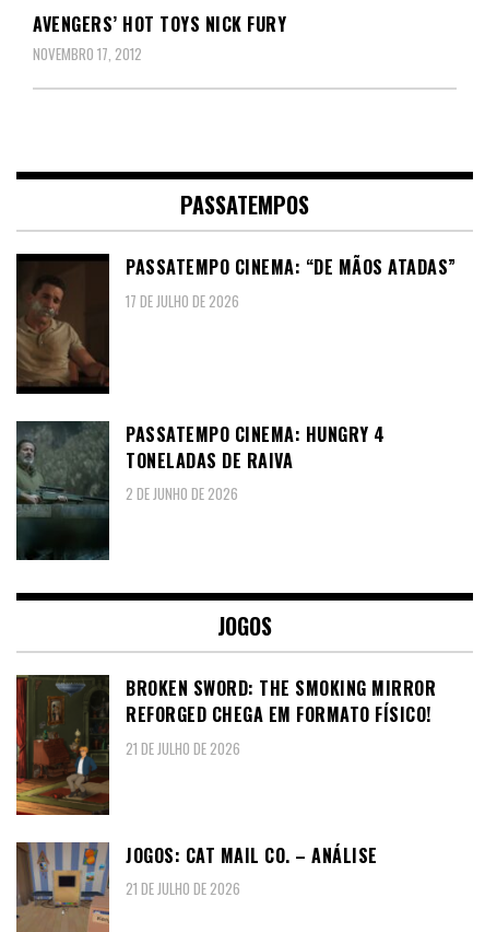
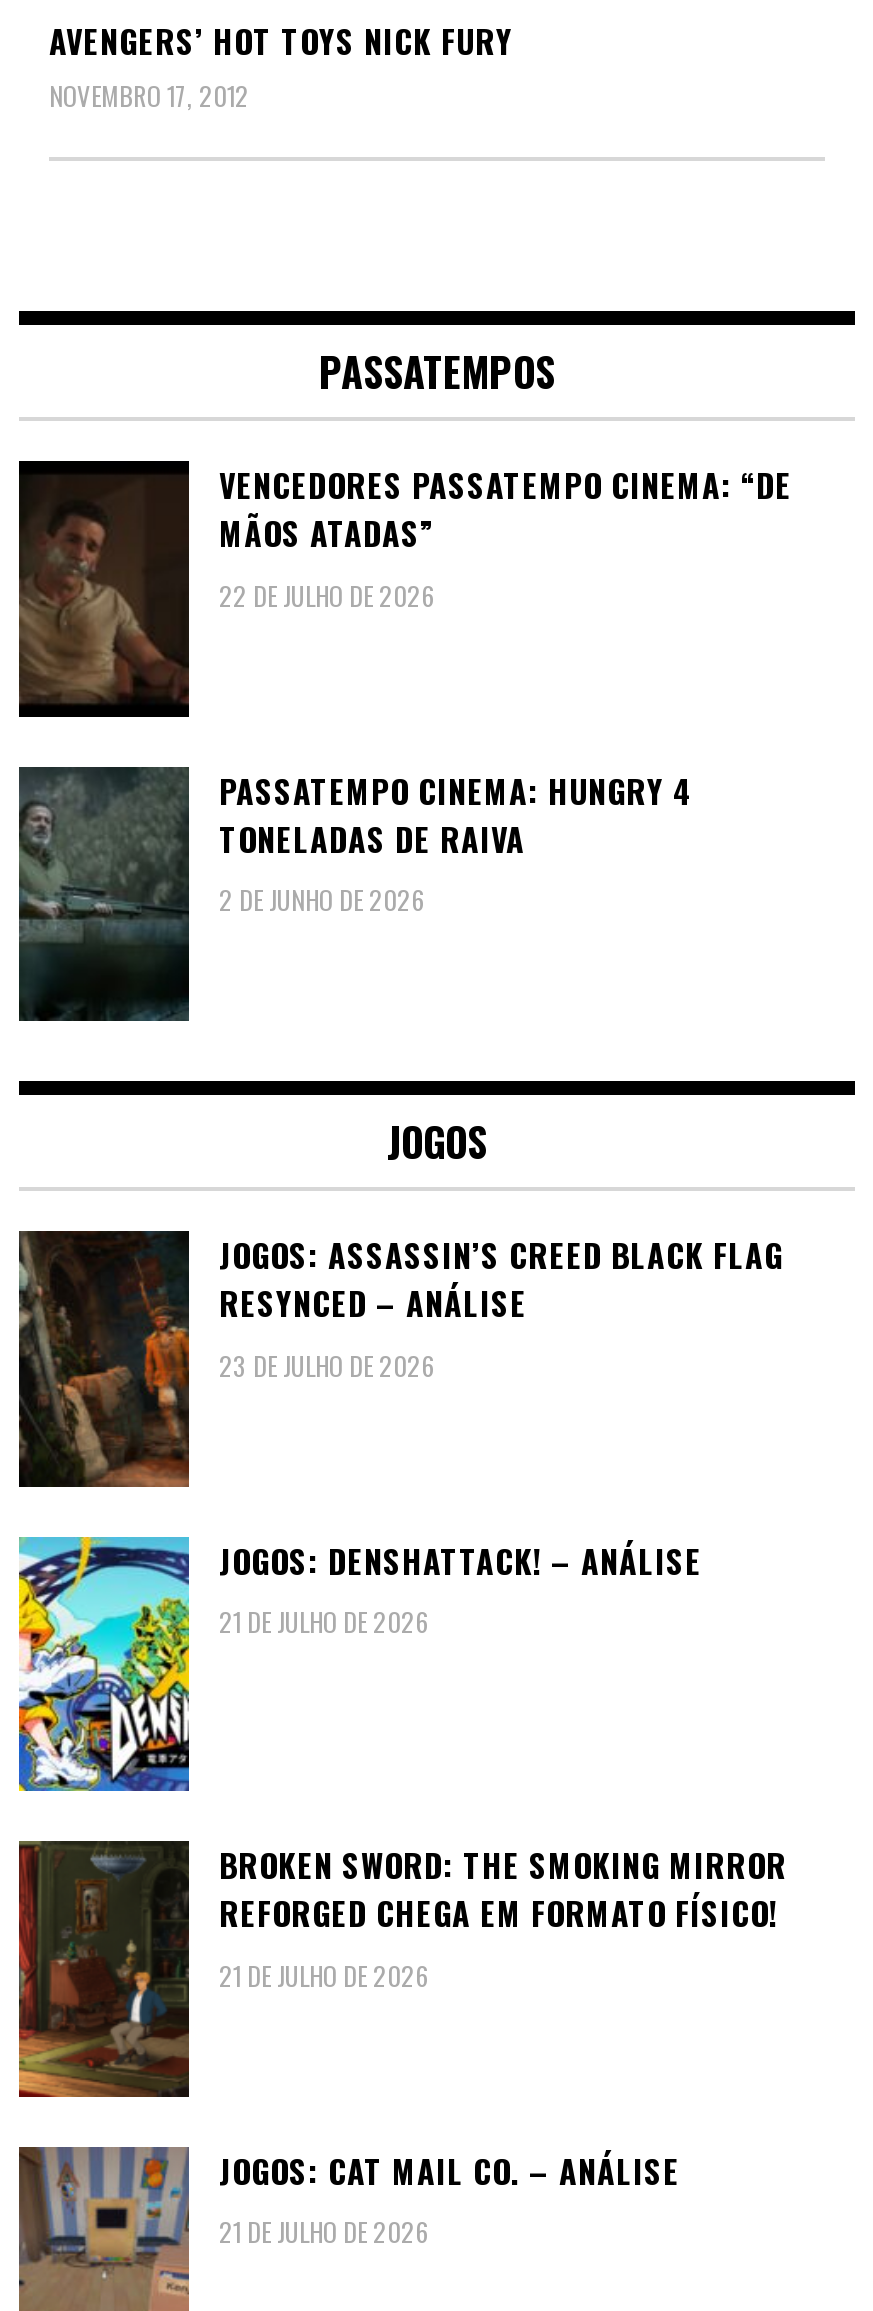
- PASSATEMPO CINEMA: “DE MÃOS ATADAS”
- 17 DE JULHO DE 2026
+ VENCEDORES PASSATEMPO CINEMA: “DE
+ MÃOS ATADAS”
+ 22 DE JULHO DE 2026

+ [image]
+ JOGOS: ASSASSIN’S CREED BLACK FLAG
+ RESYNCED – ANÁLISE
+ 23 DE JULHO DE 2026

+ [image]
+ JOGOS: DENSHATTACK! – ANÁLISE
+ 21 DE JULHO DE 2026
